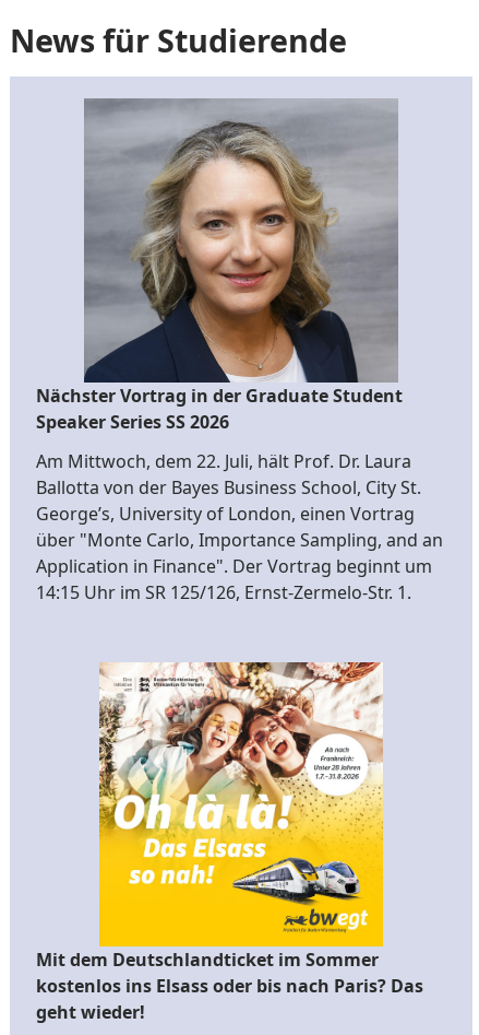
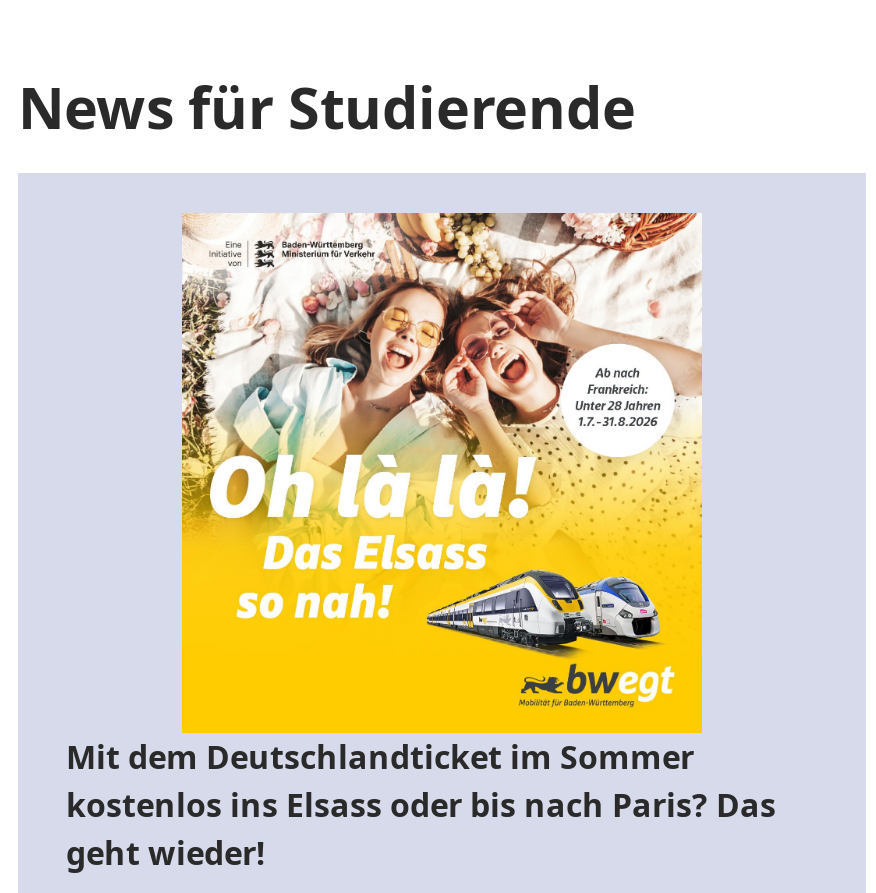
- [image]
- Nächster Vortrag in der Graduate Student
- Speaker Series SS 2026
- Am Mittwoch, dem 22. Juli, hält Prof. Dr. Laura
- Ballotta von der Bayes Business School, City St.
- George’s, University of London, einen Vortrag
- über "Monte Carlo, Importance Sampling, and an
- Application in Finance". Der Vortrag beginnt um
- 14:15 Uhr im SR 125/126, Ernst-Zermelo-Str. 1.
